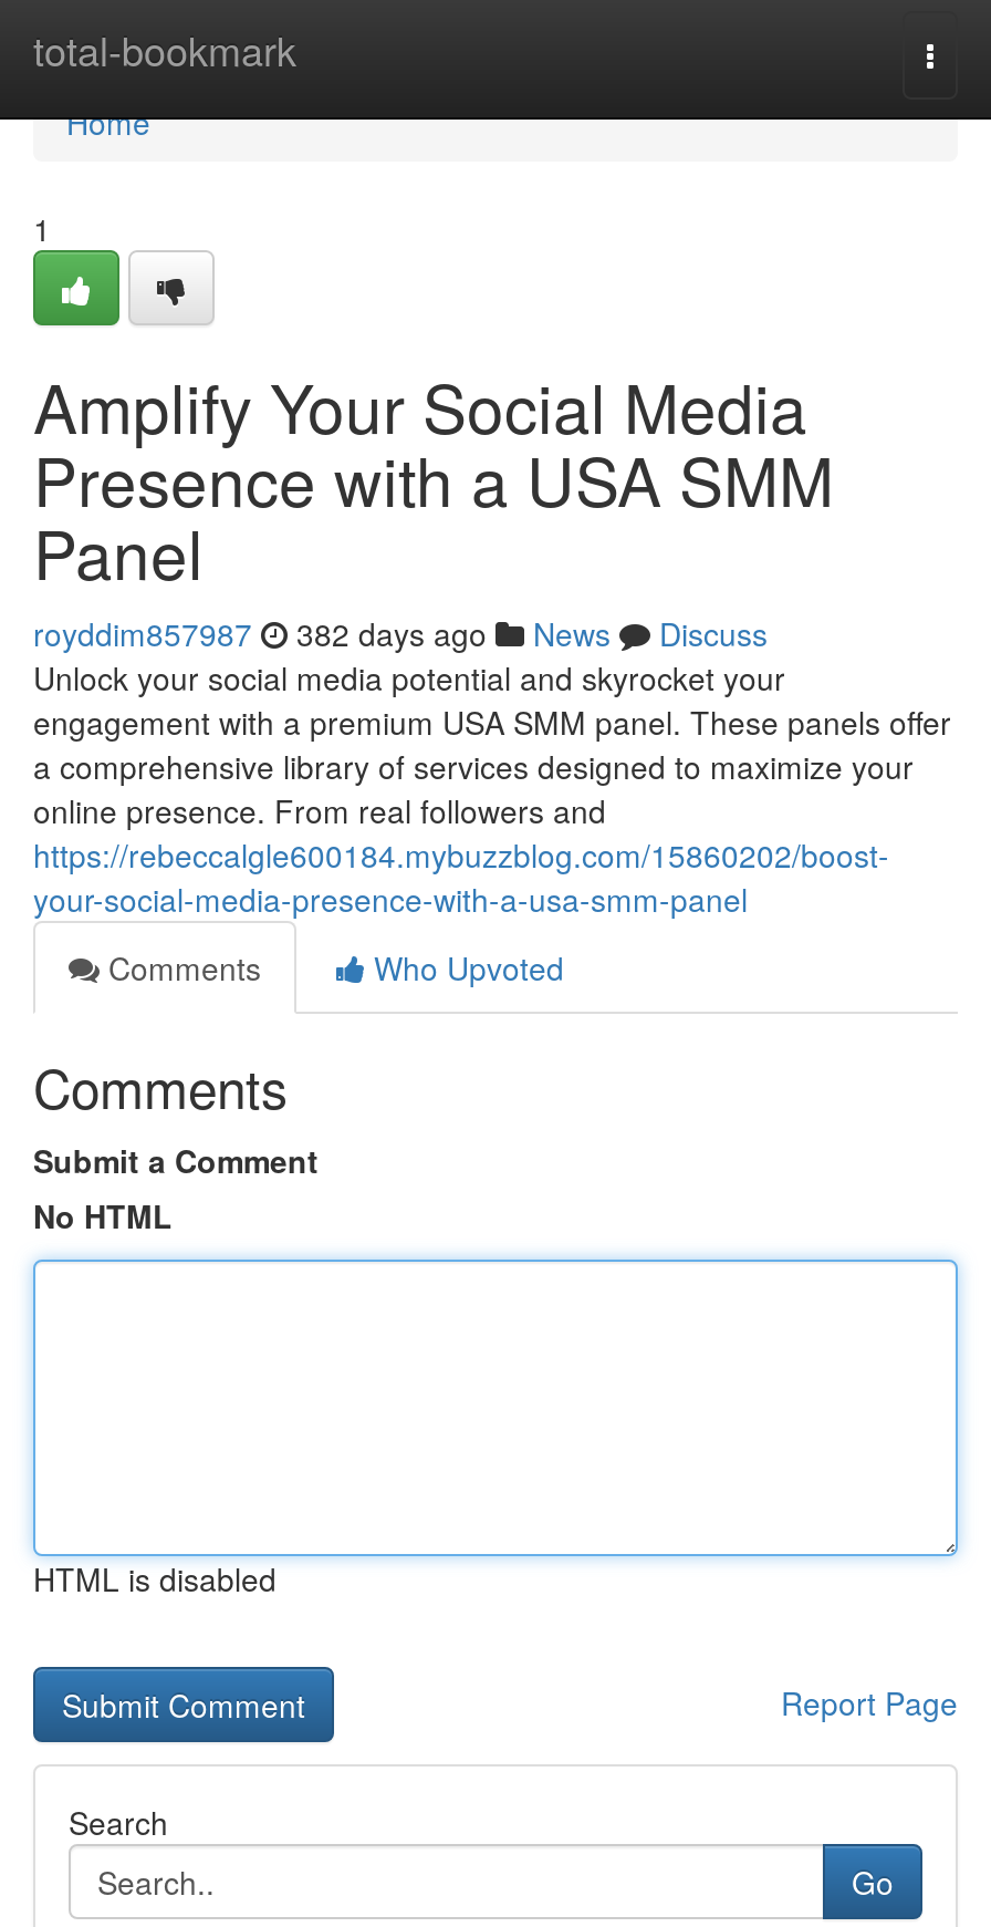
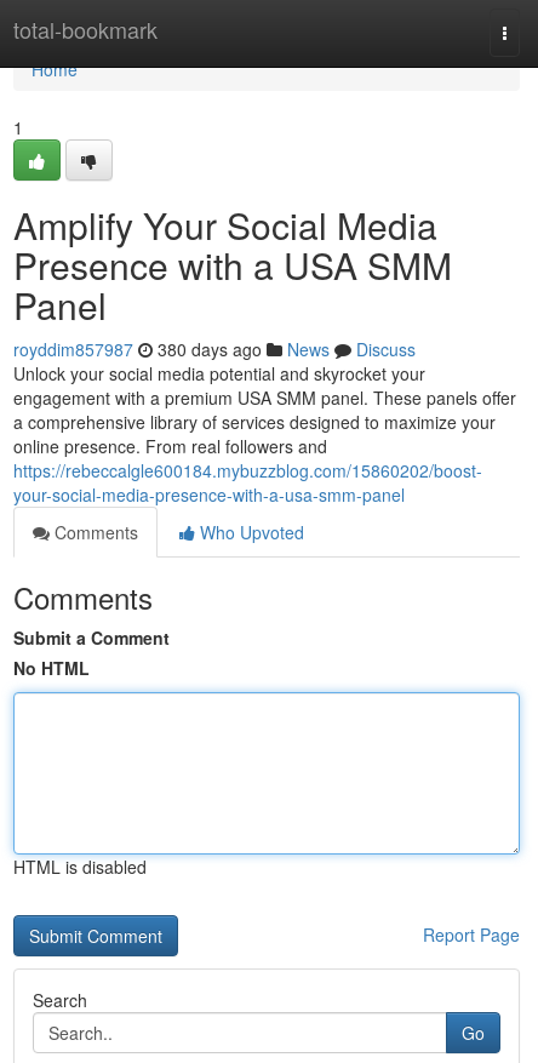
- royddim857987 382 days ago News Discuss
+ royddim857987 380 days ago News Discuss
